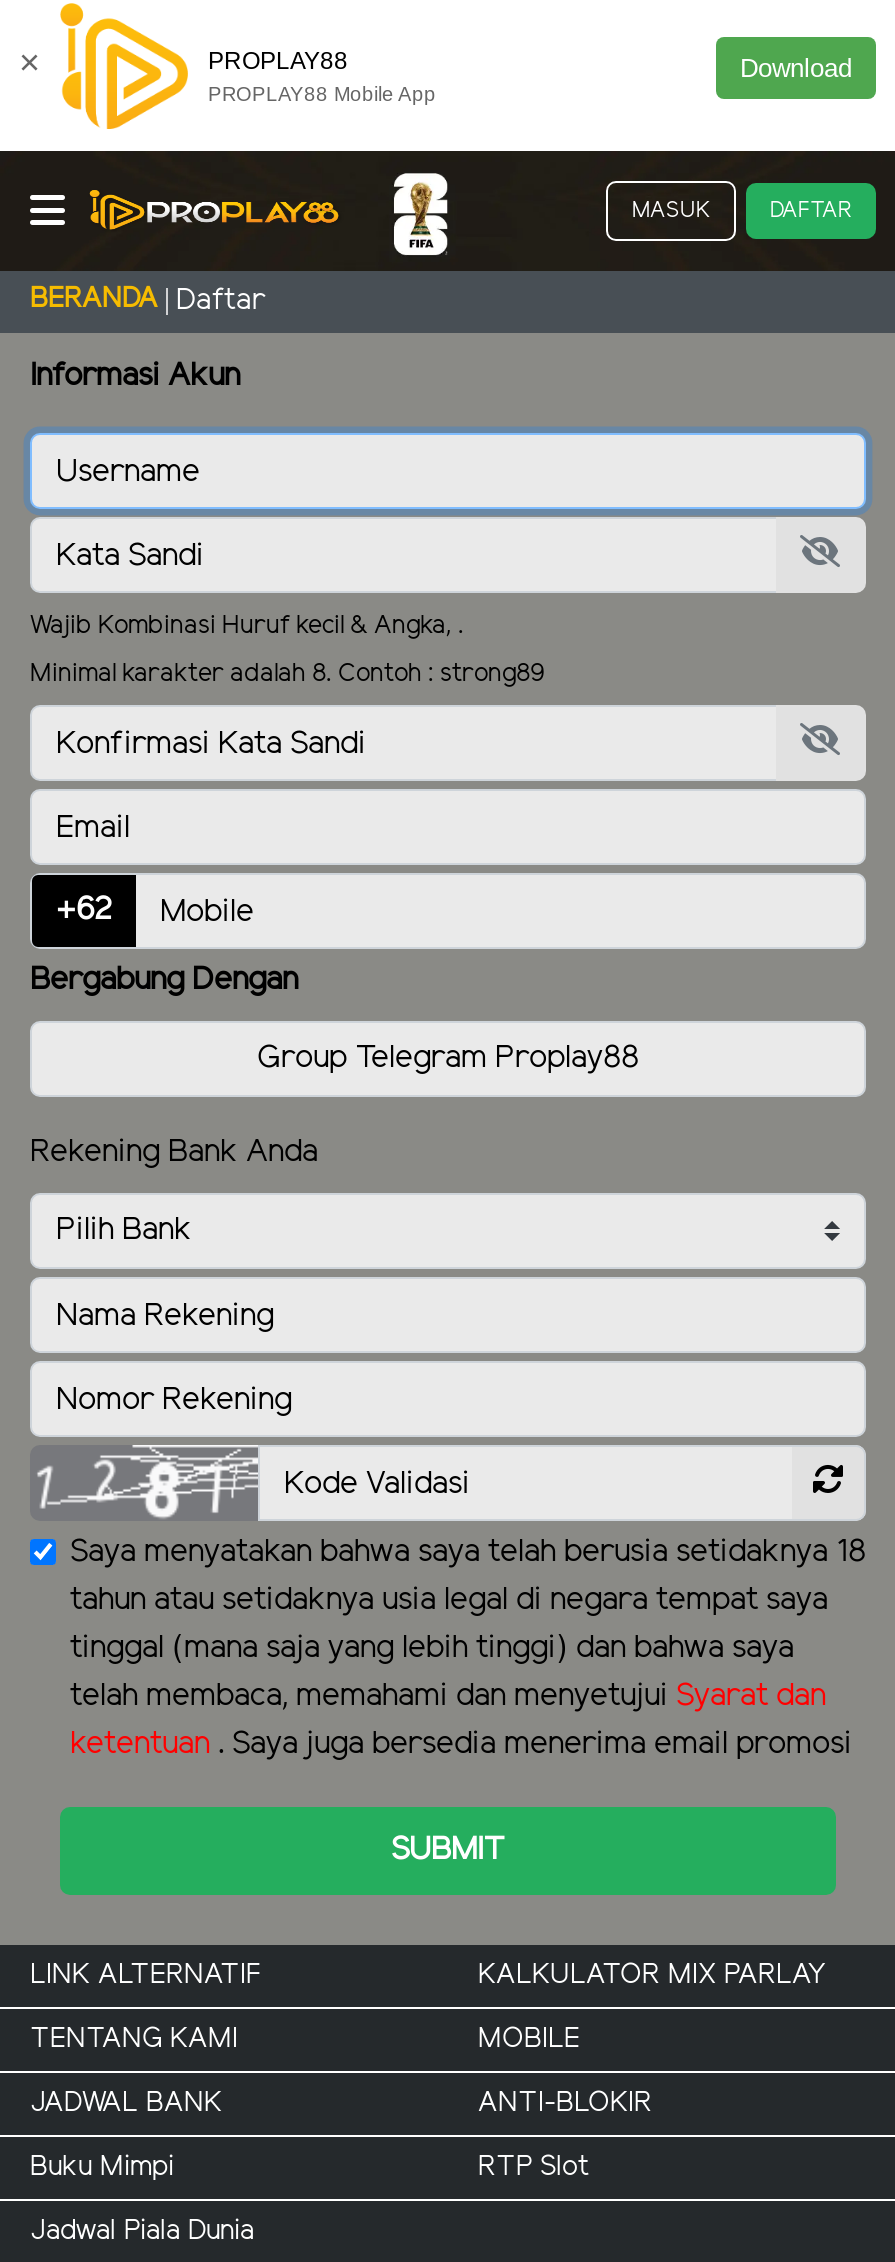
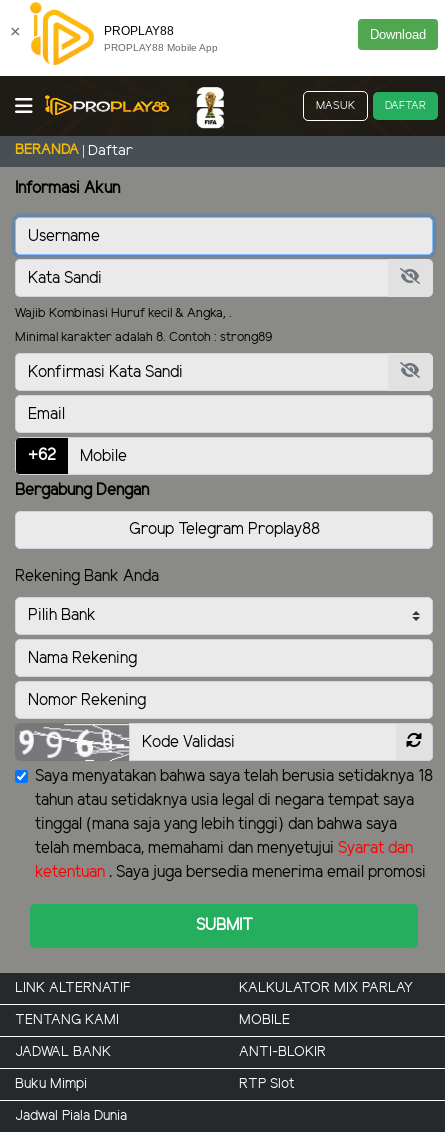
- [image]
+ [image]
